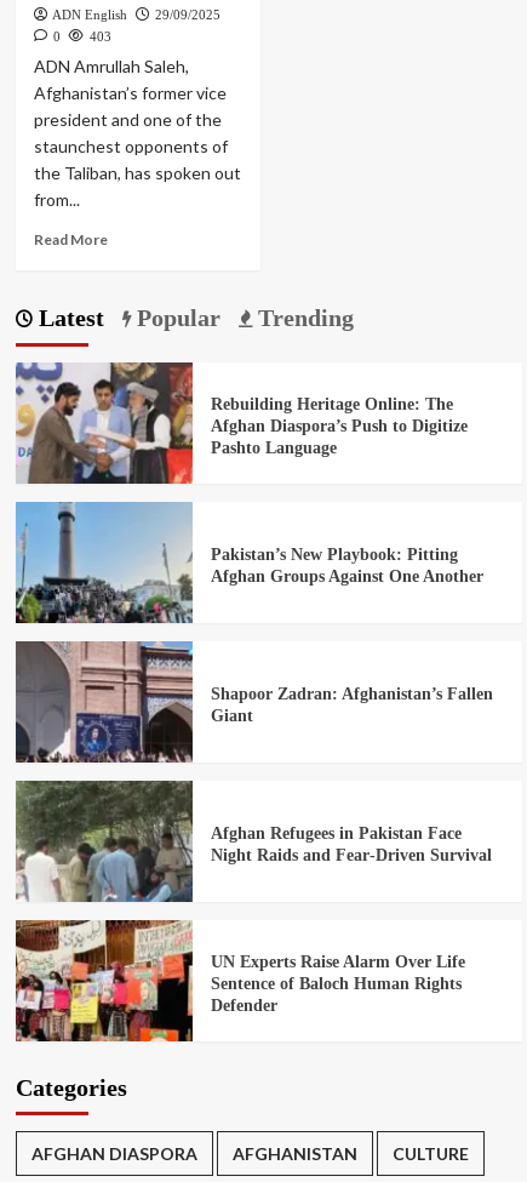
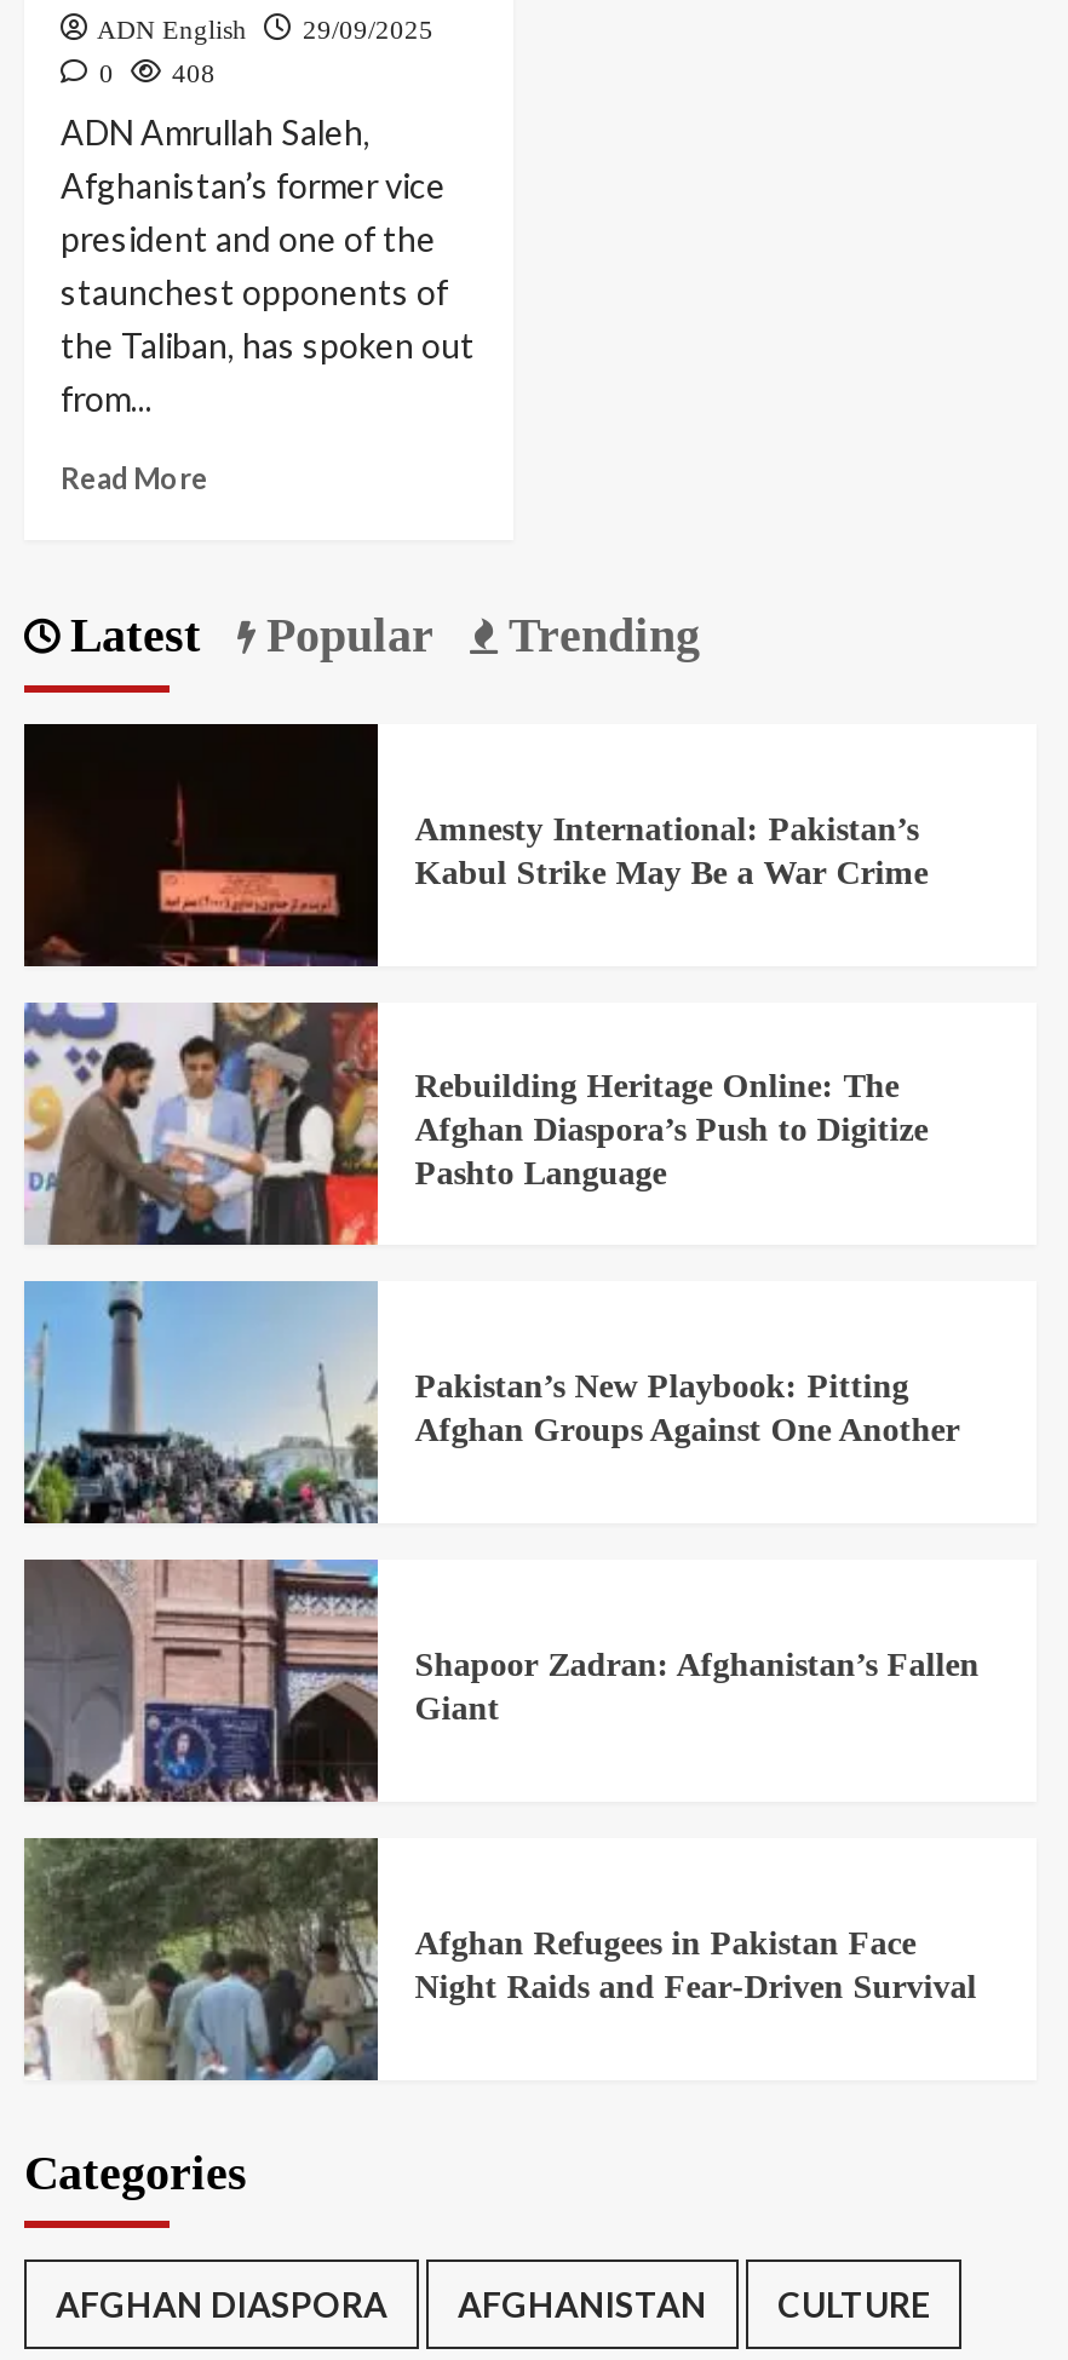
- 0 403
+ 0 408

+ [image]
+ Amnesty International: Pakistan’s
+ Kabul Strike May Be a War Crime

moved down: [image] | Rebuilding Heritage Online: The | Afghan Diaspora’s Push to Digitize | ... | Afghan Refugees in Pakistan Face | Night Raids and Fear‑Driven Survival

- [image]
- UN Experts Raise Alarm Over Life
- Sentence of Baloch Human Rights
- Defender
